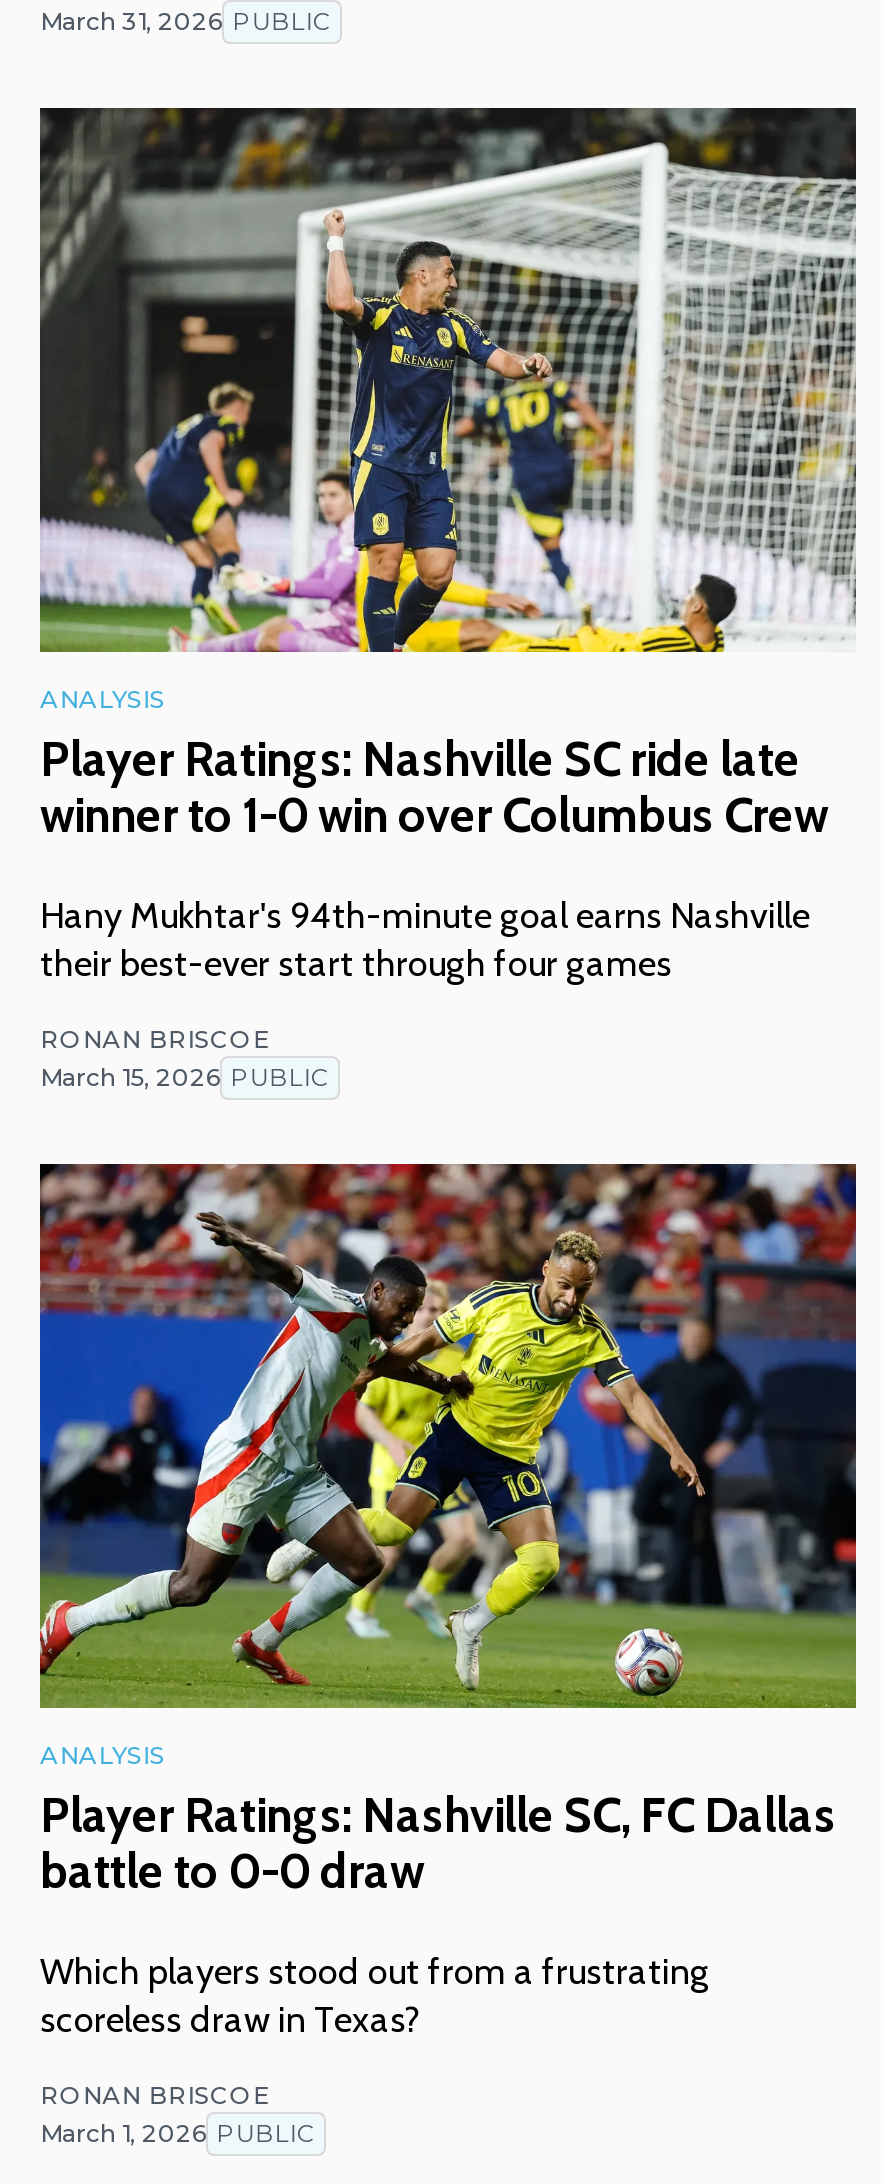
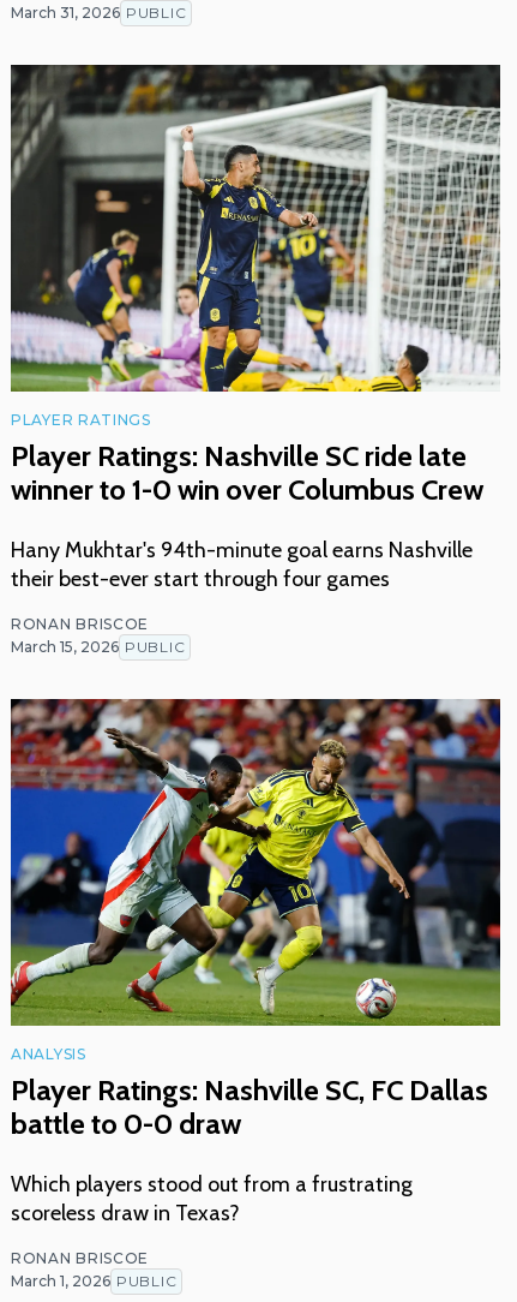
- ANALYSIS
+ PLAYER RATINGS
